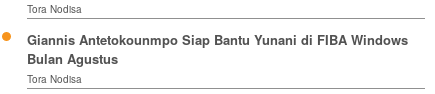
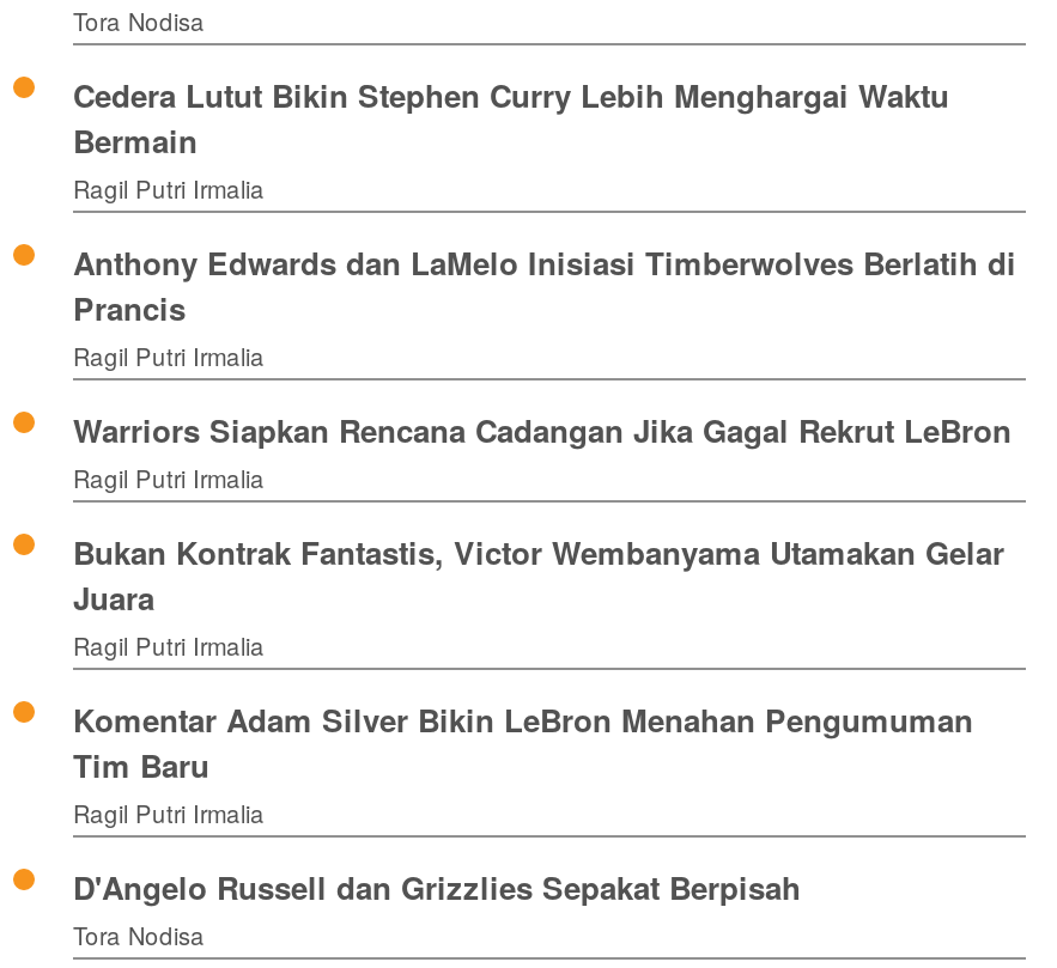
- Giannis Antetokounmpo Siap Bantu Yunani di FIBA Windows
- Bulan Agustus
+ Cedera Lutut Bikin Stephen Curry Lebih Menghargai Waktu
+ Bermain
+ Ragil Putri Irmalia
+ Anthony Edwards dan LaMelo Inisiasi Timberwolves Berlatih di
+ Prancis
+ Ragil Putri Irmalia
+ Warriors Siapkan Rencana Cadangan Jika Gagal Rekrut LeBron
+ Ragil Putri Irmalia
+ Bukan Kontrak Fantastis, Victor Wembanyama Utamakan Gelar
+ Juara
+ Ragil Putri Irmalia
+ Komentar Adam Silver Bikin LeBron Menahan Pengumuman
+ Tim Baru
+ Ragil Putri Irmalia
+ D'Angelo Russell dan Grizzlies Sepakat Berpisah
